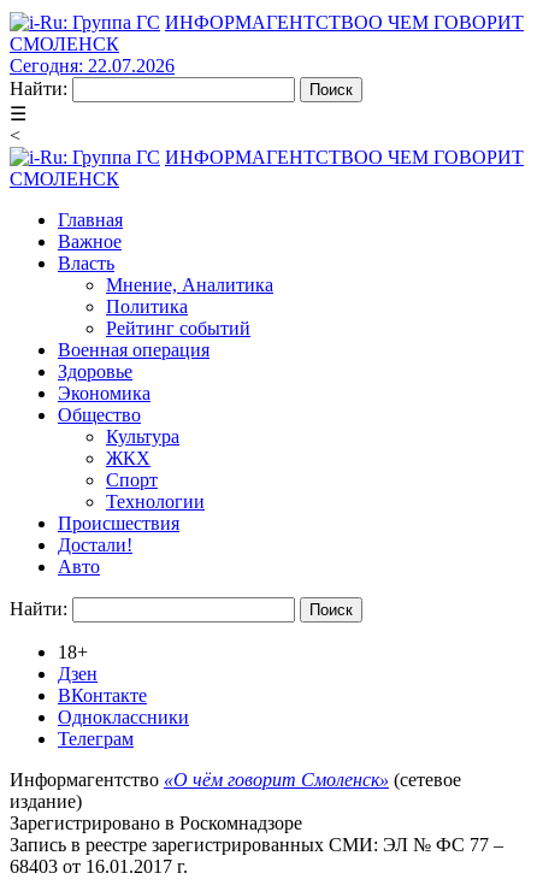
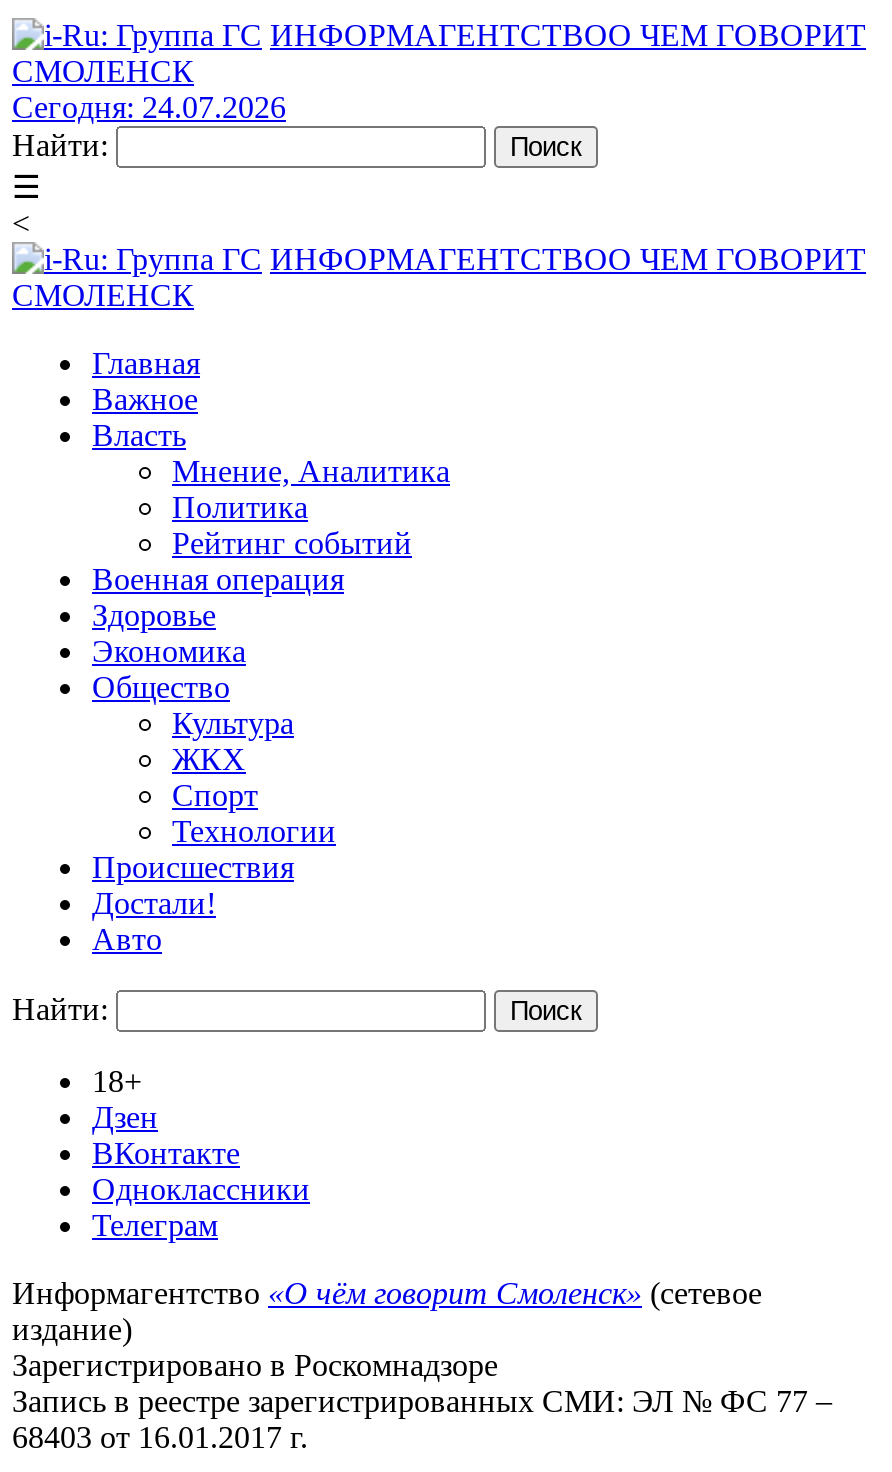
- Сегодня: 22.07.2026
+ Сегодня: 24.07.2026
